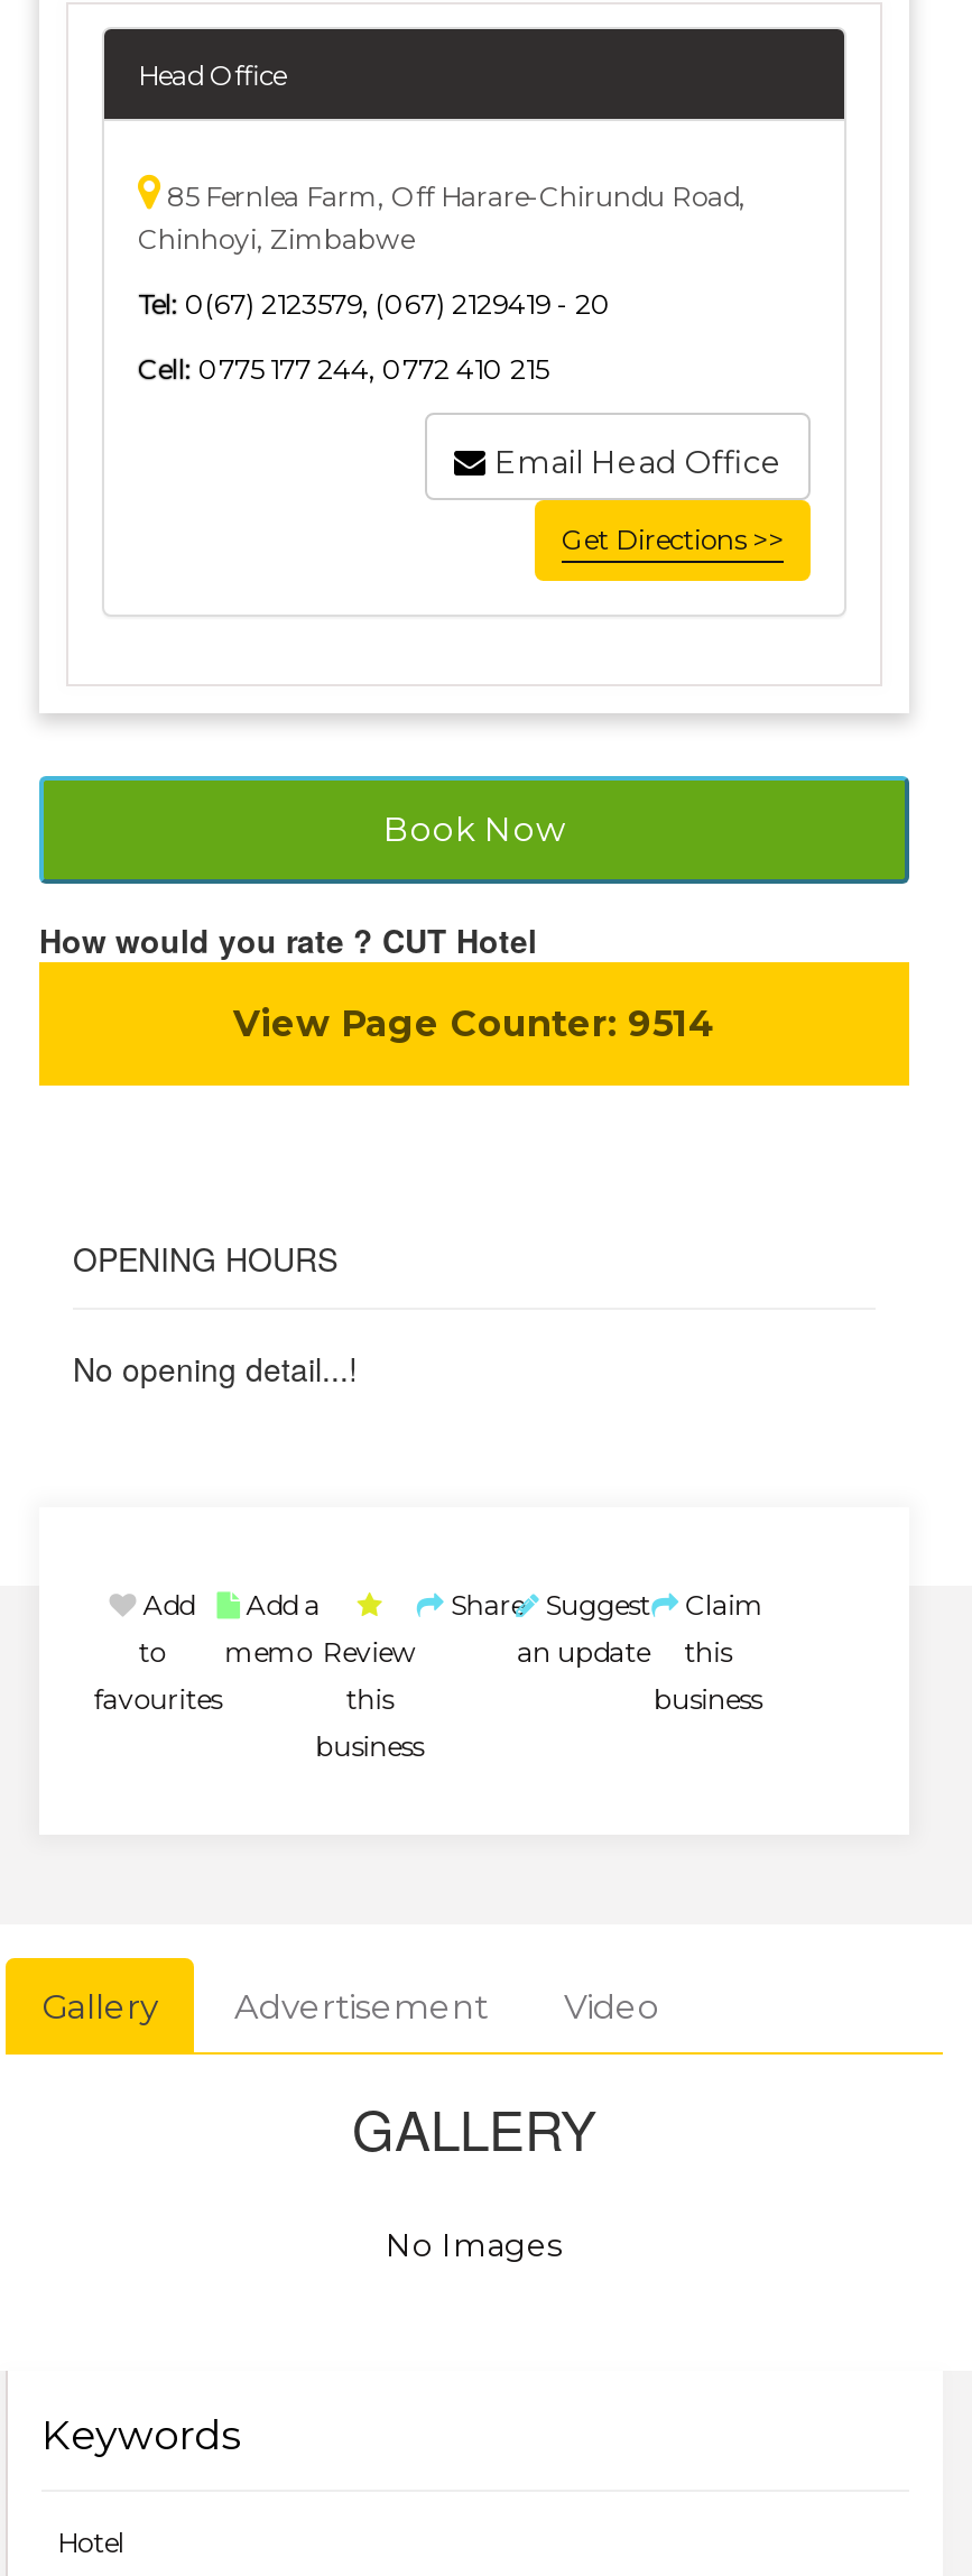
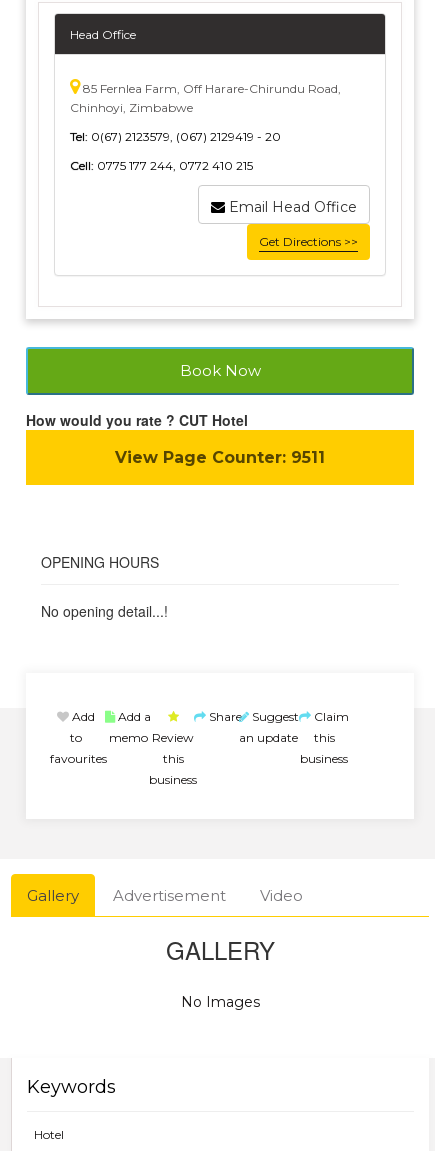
- View Page Counter: 9514
+ View Page Counter: 9511
